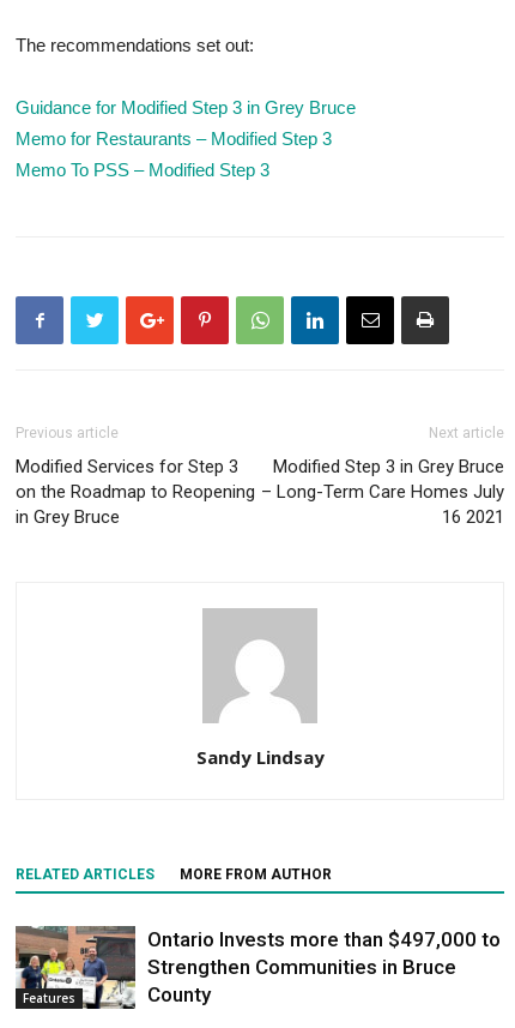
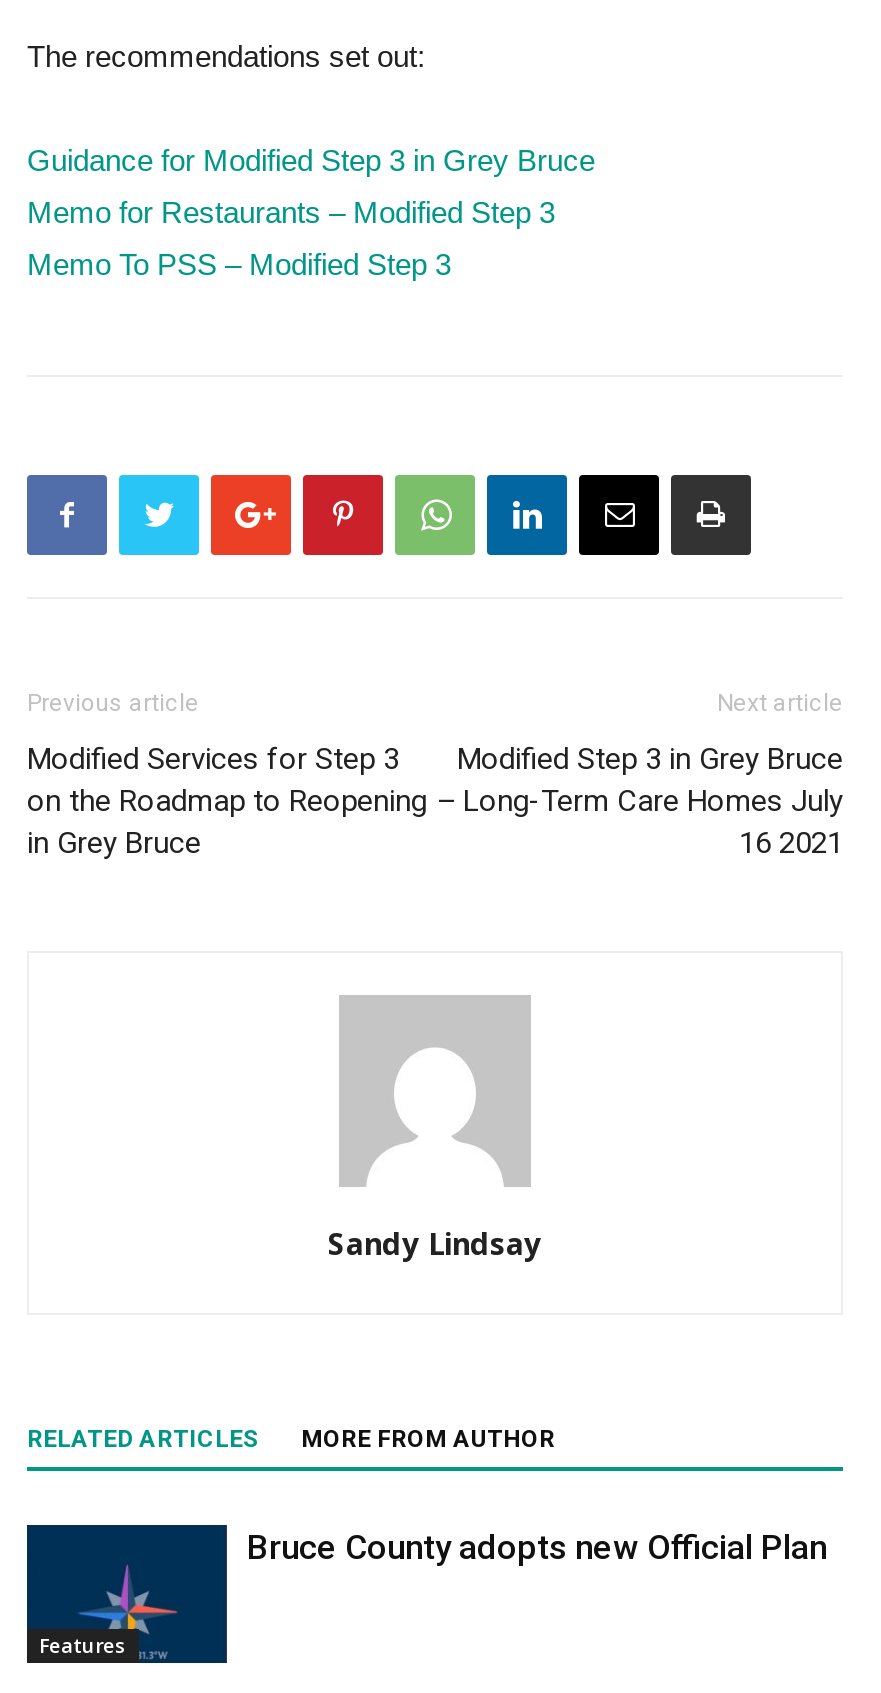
- [image]
- Ontario Invests more than $497,000 to
- Strengthen Communities in Bruce
- County
+ [image]
+ Bruce County adopts new Official Plan
